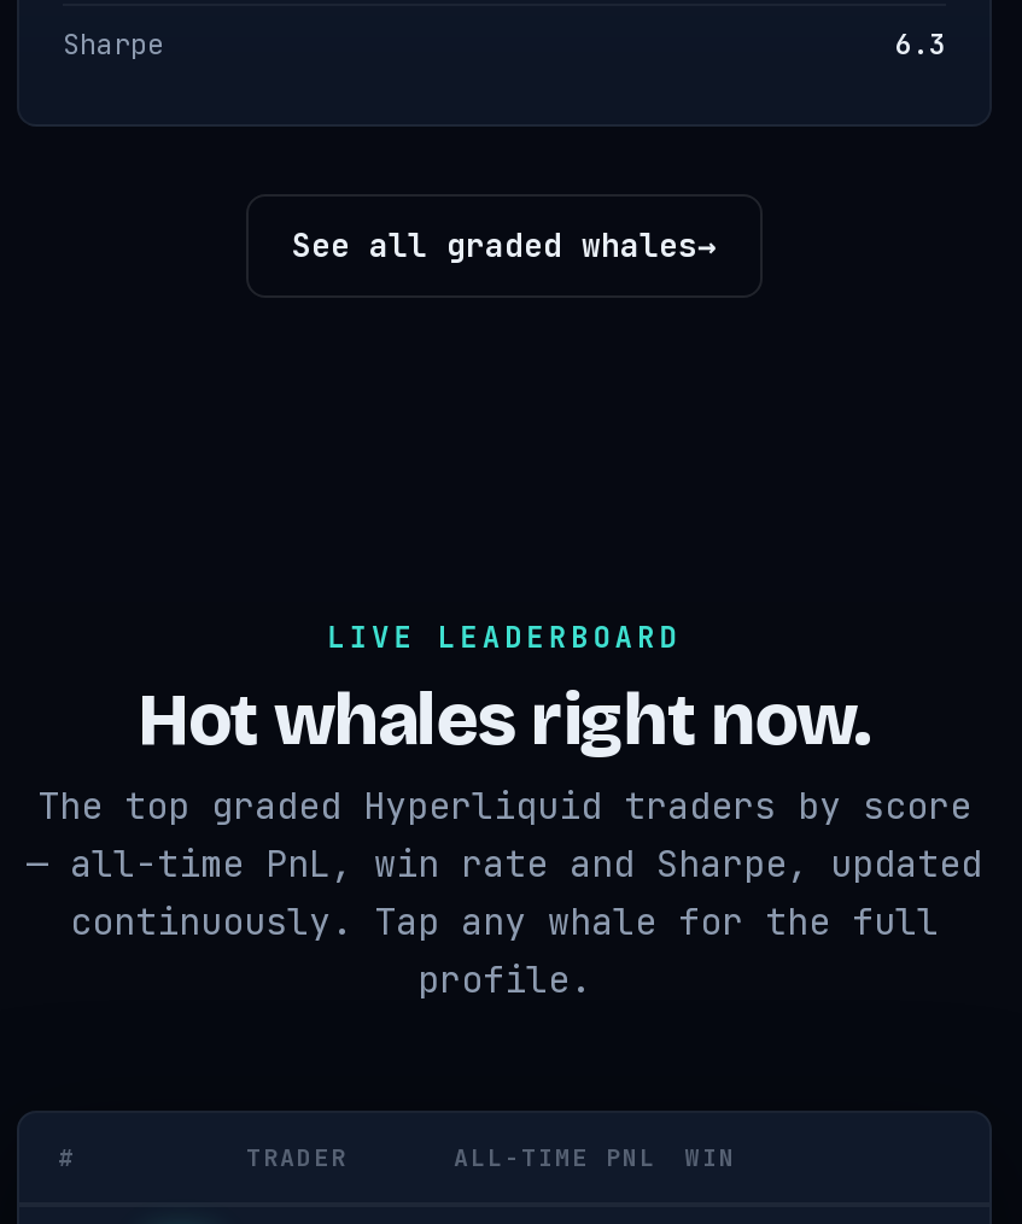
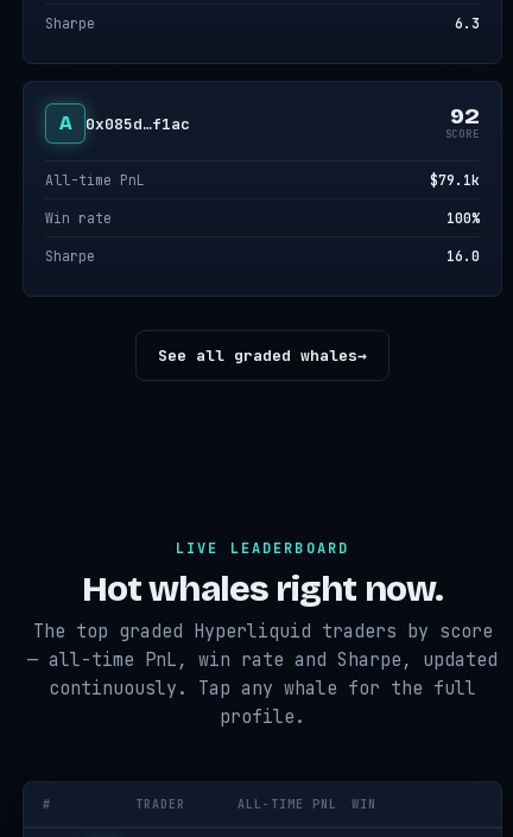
+ A
+ 0x085d…f1ac
+ 92
+ SCORE
+ All-time PnL
+ $79.1k
+ Win rate
+ 100%
+ Sharpe
+ 16.0
